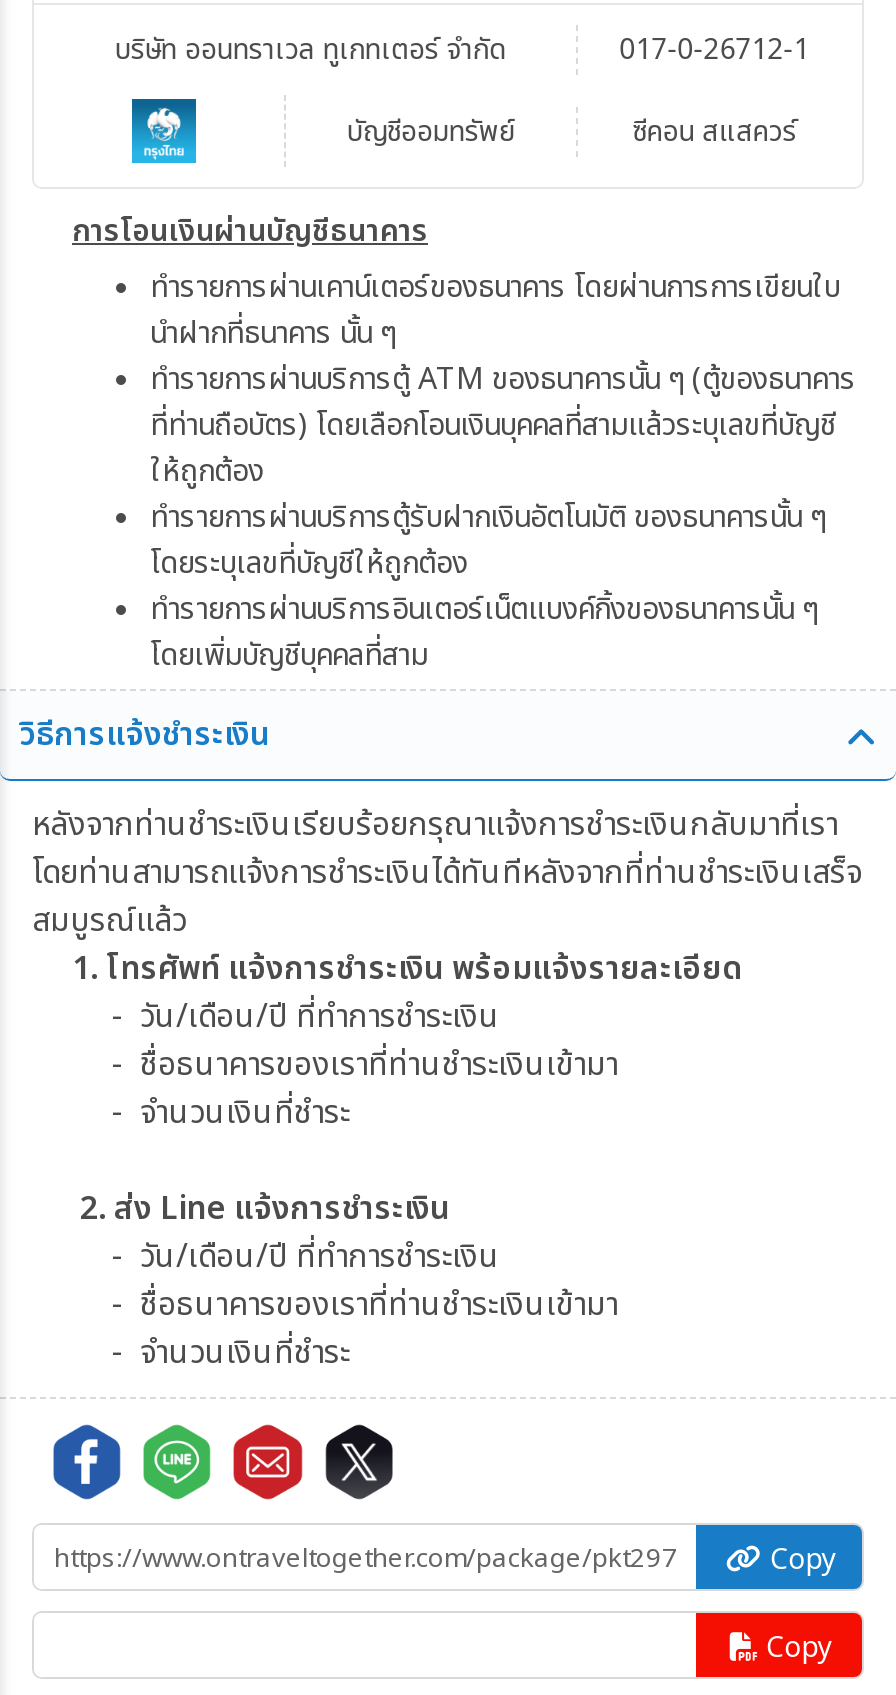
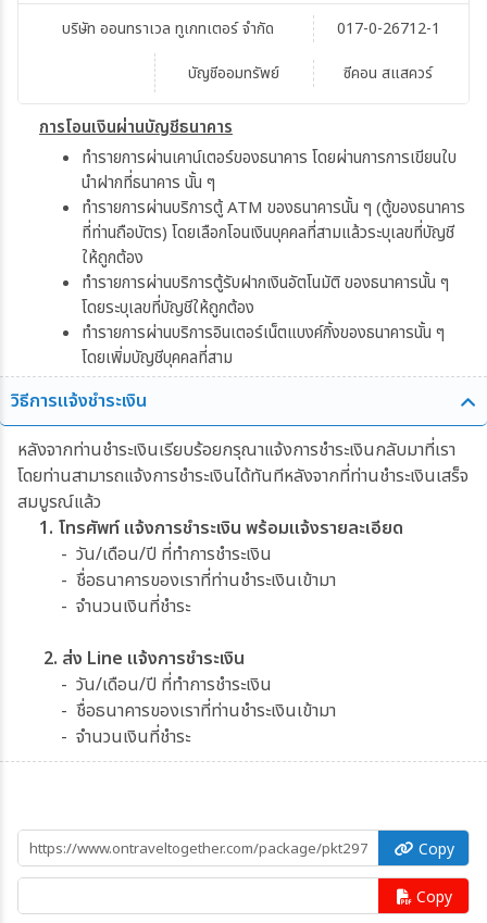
- [image]

- [image]

- [image]

- [image]

- [image]
